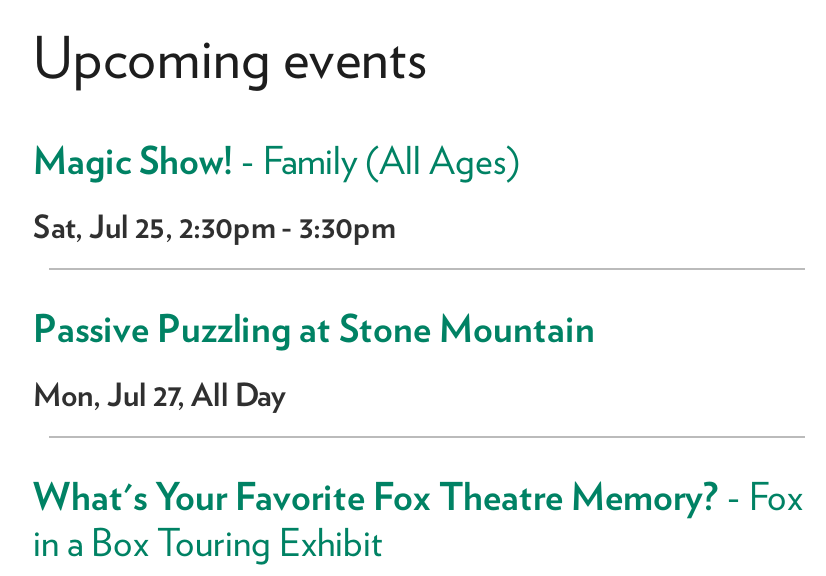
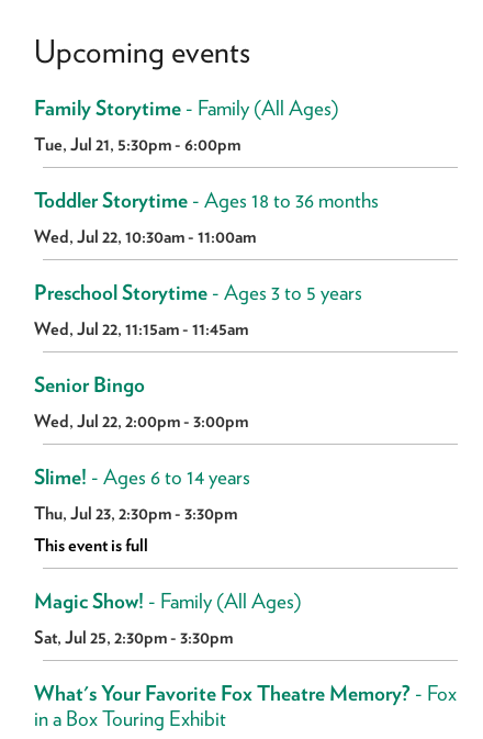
+ Family Storytime - Family (All Ages)
+ Tue, Jul 21, 5:30pm - 6:00pm
+ Toddler Storytime - Ages 18 to 36 months
+ Wed, Jul 22, 10:30am - 11:00am
+ Preschool Storytime - Ages 3 to 5 years
+ Wed, Jul 22, 11:15am - 11:45am
+ Senior Bingo
+ Wed, Jul 22, 2:00pm - 3:00pm
+ Slime! - Ages 6 to 14 years
+ Thu, Jul 23, 2:30pm - 3:30pm
+ This event is full

moved down: Magic Show! - Family (All Ages) | Sat, Jul 25, 2:30pm - 3:30pm

- Passive Puzzling at Stone Mountain
- Mon, Jul 27, All Day
